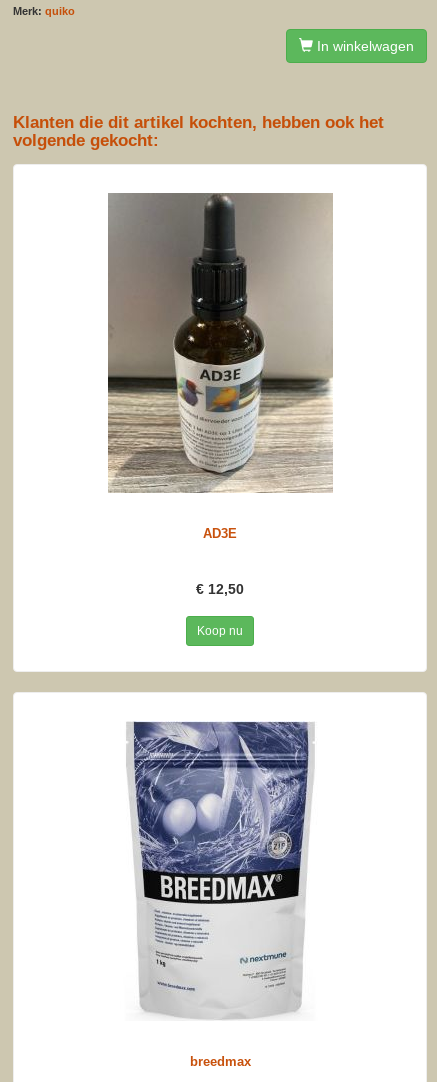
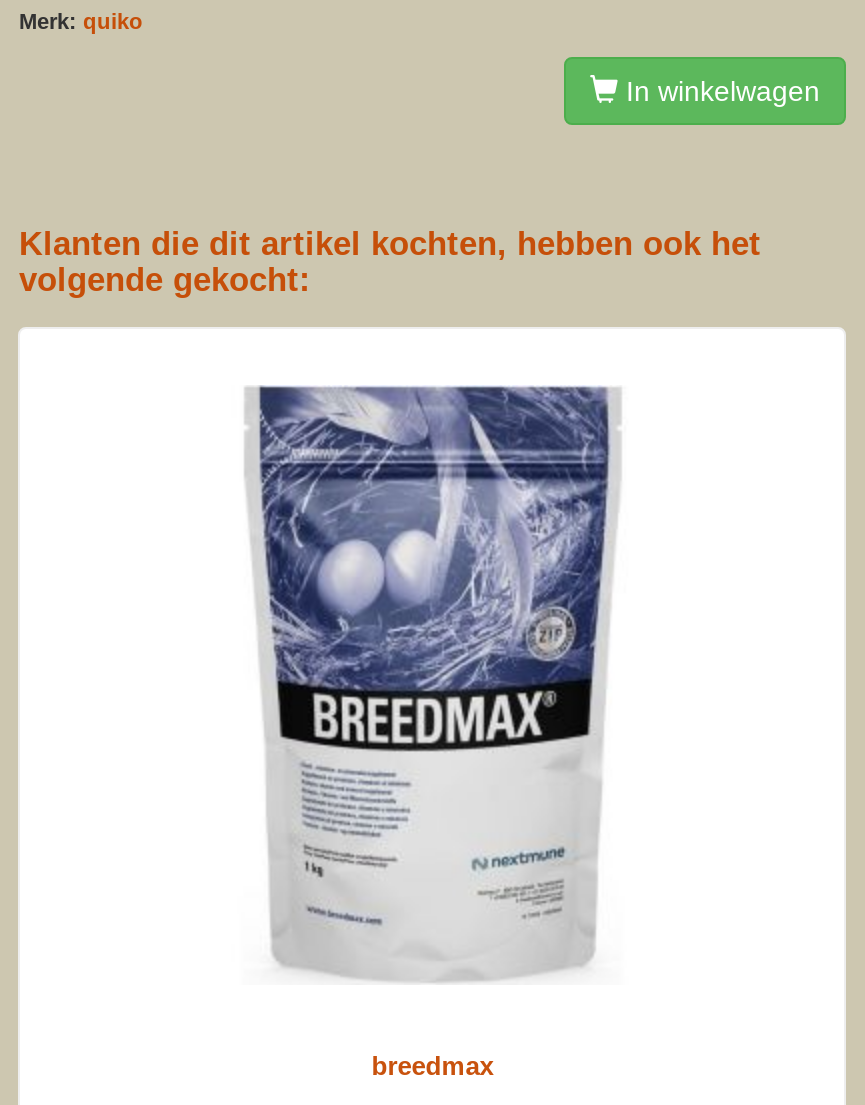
- [image]
- AD3E
- € 12,50
- Koop nu
